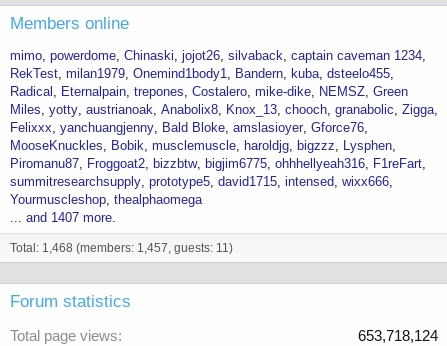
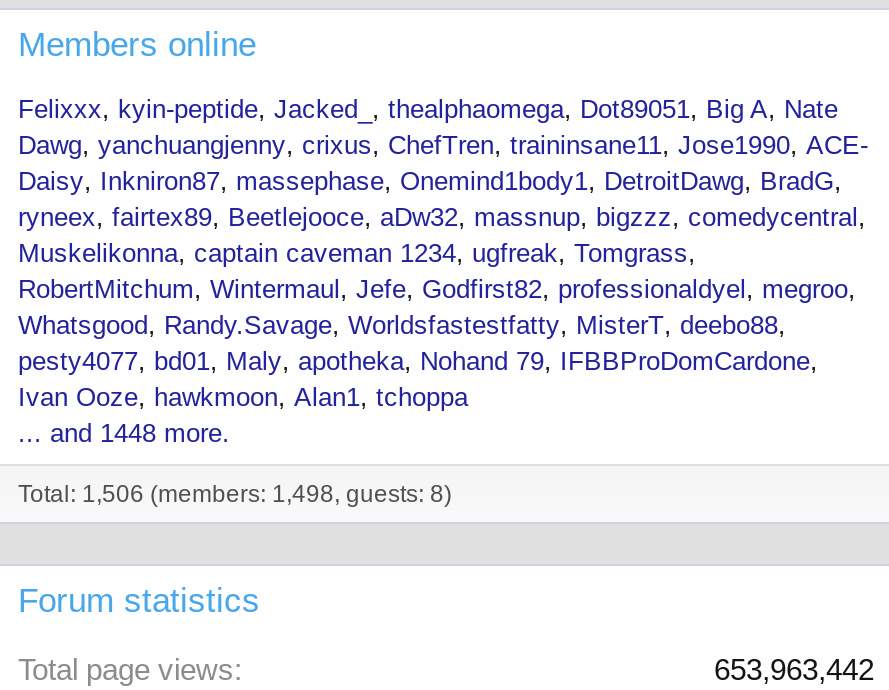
- mimo powerdome Chinaski jojot26 silvaback captain caveman 1234
- RekTest milan1979 Onemind1body1 Bandern kuba dsteelo455
- Radical Eternalpain trepones Costalero mike-dike NEMSZ Green
- Miles yotty austrianoak Anabolix8 Knox_13 chooch granabolic Zigga
- Felixxx yanchuangjenny Bald Bloke amslasioyer Gforce76
- MooseKnuckles Bobik musclemuscle haroldjg bigzzz Lysphen
- Piromanu87 Froggoat2 bizzbtw bigjim6775 ohhhellyeah316 F1reFart
- summitresearchsupply prototype5 david1715 intensed wixx666
- Yourmuscleshop thealphaomega
- ... and 1407 more.
+ Felixxx kyin-peptide Jacked_ thealphaomega Dot89051 Big A Nate
+ Dawg yanchuangjenny crixus ChefTren traininsane11 Jose1990 ACE-
+ Daisy Inkniron87 massephase Onemind1body1 DetroitDawg BradG
+ ryneex fairtex89 Beetlejooce aDw32 massnup bigzzz comedycentral
+ Muskelikonna captain caveman 1234 ugfreak Tomgrass
+ RobertMitchum Wintermaul Jefe Godfirst82 professionaldyel megroo
+ Whatsgood Randy.Savage Worldsfastestfatty MisterT deebo88
+ pesty4077 bd01 Maly apotheka Nohand 79 IFBBProDomCardone
+ Ivan Ooze hawkmoon Alan1 tchoppa
+ ... and 1448 more.

- Total: 1,468 (members: 1,457, guests: 11)
+ Total: 1,506 (members: 1,498, guests: 8)

- 653,718,124
+ 653,963,442
